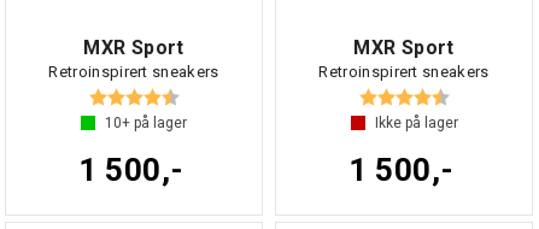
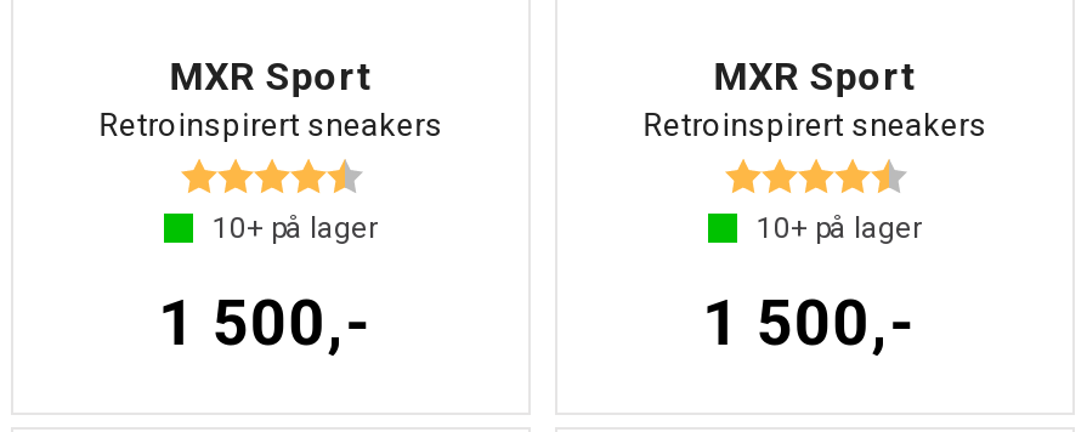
- Ikke på lager
+ 10+ på lager
